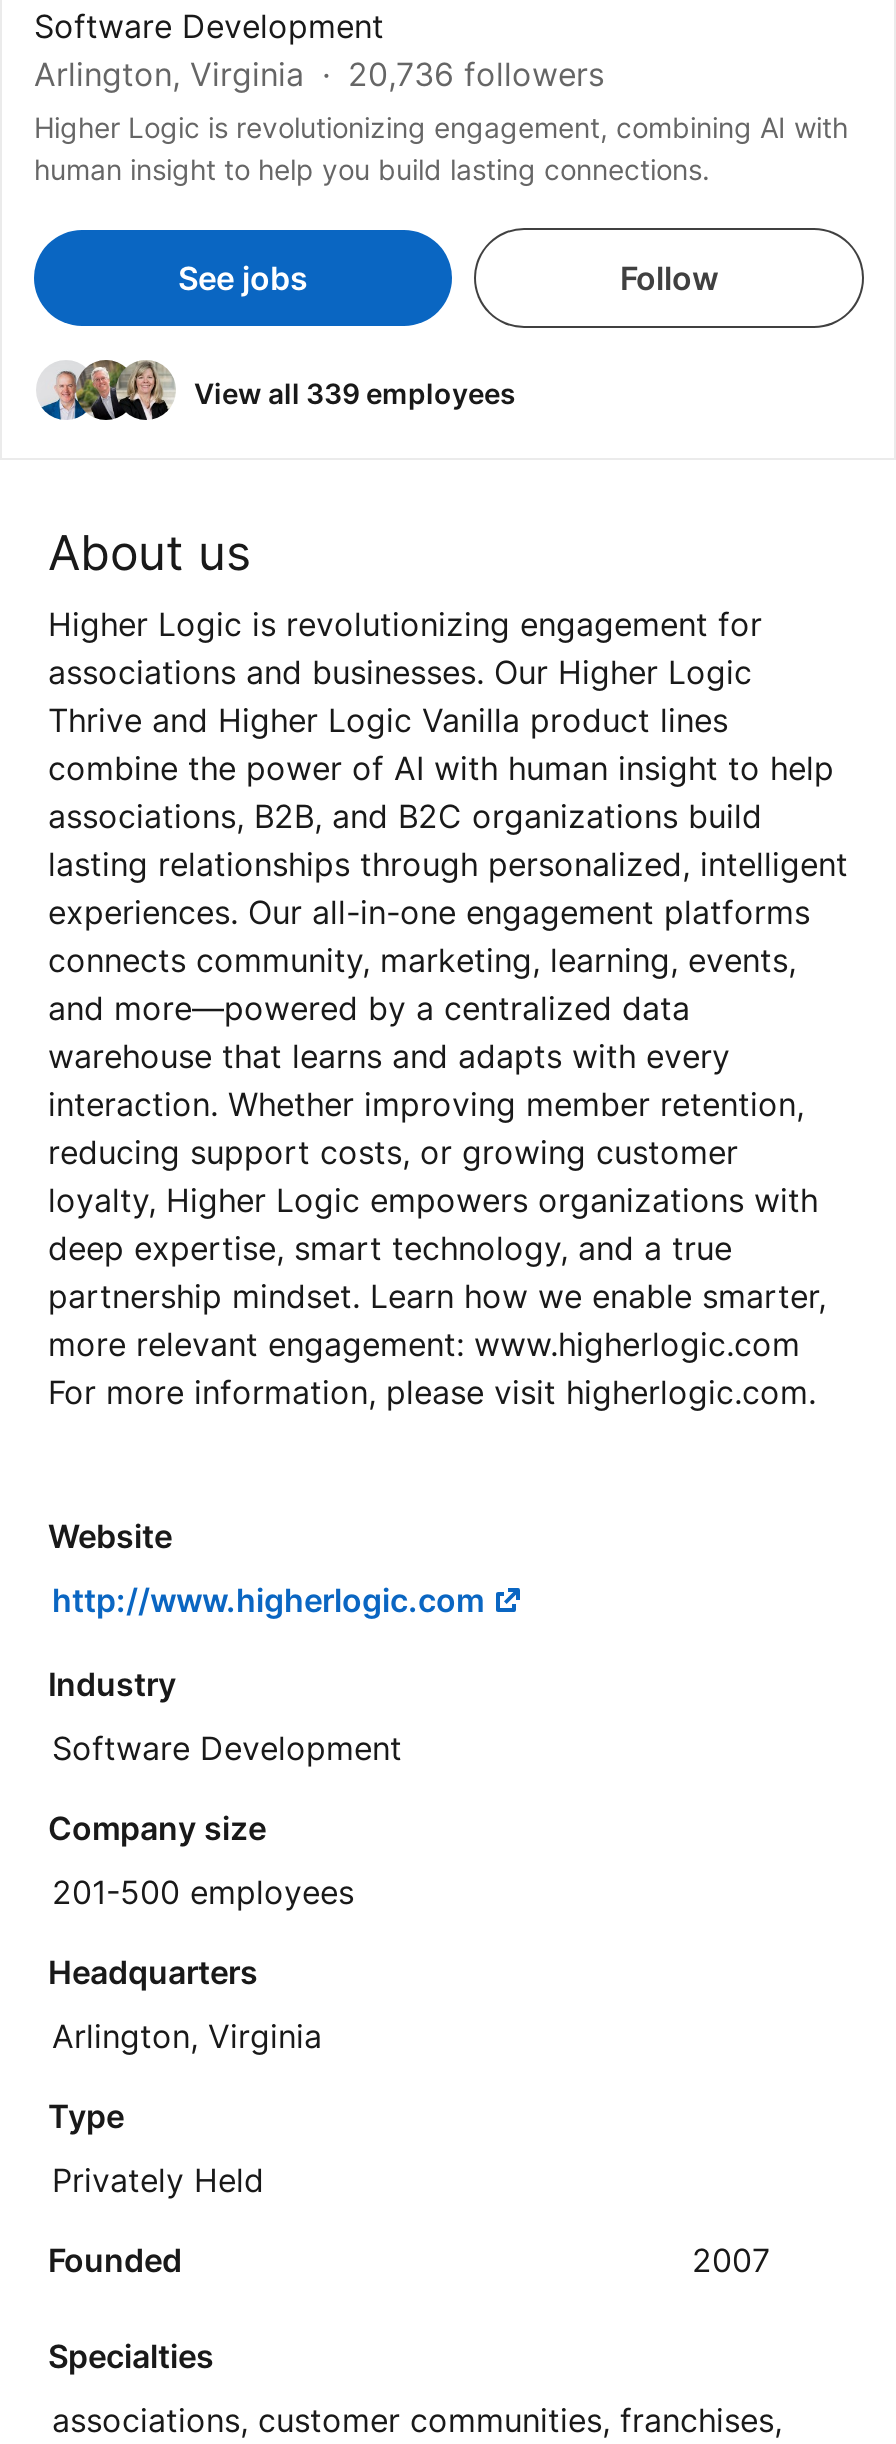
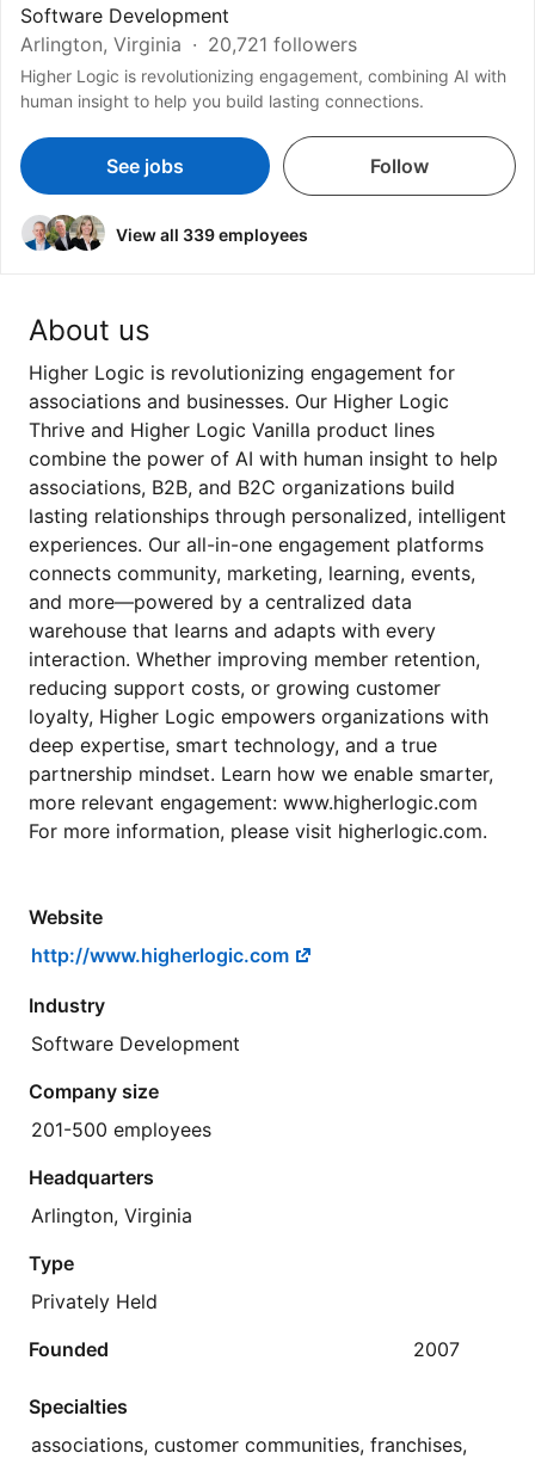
- Arlington, Virginia 20,736 followers
+ Arlington, Virginia 20,721 followers
